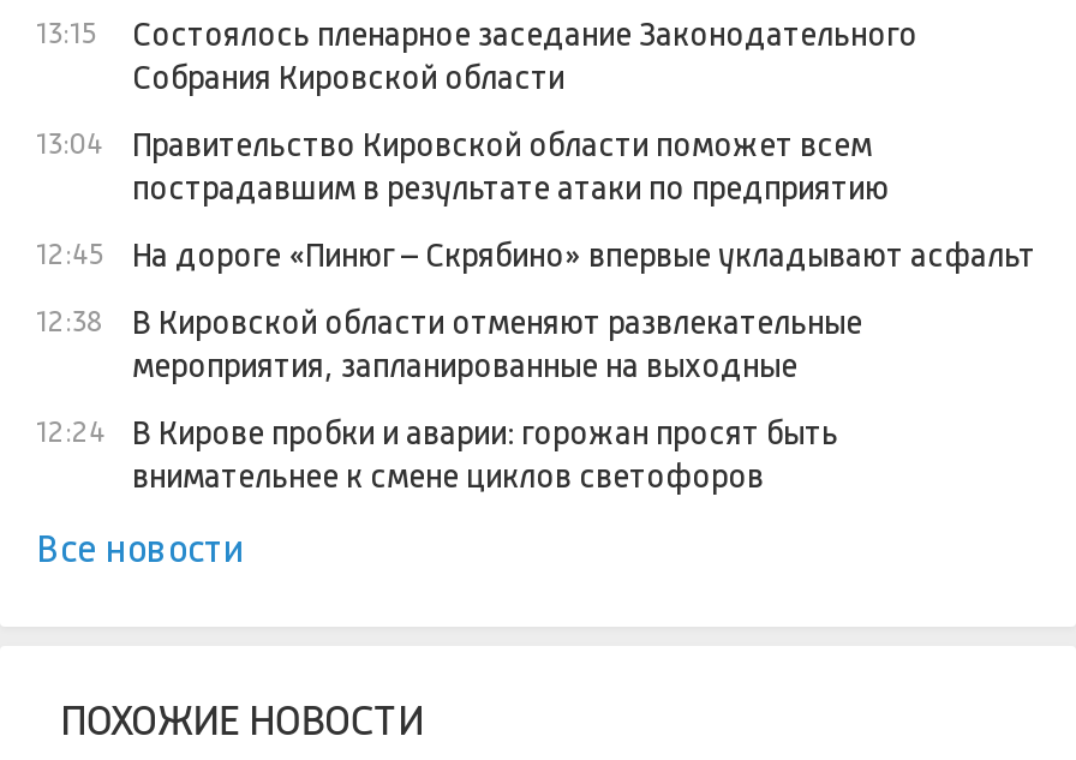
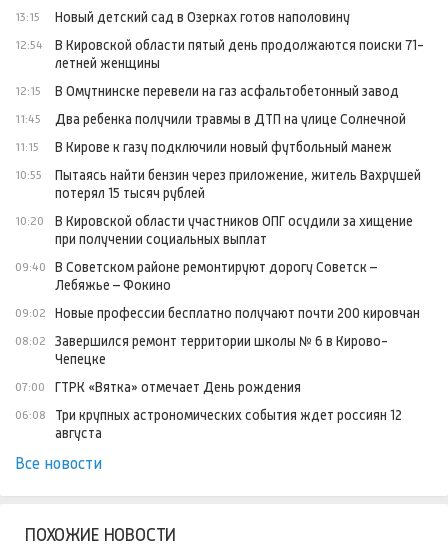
- Состоялось пленарное заседание Законодательного
- Собрания Кировской области
- 13:04
- Правительство Кировской области поможет всем
- пострадавшим в результате атаки по предприятию
- 12:45
- На дороге «Пинюг – Скрябино» впервые укладывают асфальт
- 12:38
- В Кировской области отменяют развлекательные
- мероприятия, запланированные на выходные
- 12:24
- В Кирове пробки и аварии: горожан просят быть
- внимательнее к смене циклов светофоров
+ Новый детский сад в Озерках готов наполовину
+ 12:54
+ В Кировской области пятый день продолжаются поиски 71-
+ летней женщины
+ 12:15
+ В Омутнинске перевели на газ асфальтобетонный завод
+ 11:45
+ Два ребенка получили травмы в ДТП на улице Солнечной
+ 11:15
+ В Кирове к газу подключили новый футбольный манеж
+ 10:55
+ Пытаясь найти бензин через приложение, житель Вахрушей
+ потерял 15 тысяч рублей
+ 10:20
+ В Кировской области участников ОПГ осудили за хищение
+ при получении социальных выплат
+ 09:40
+ В Советском районе ремонтируют дорогу Советск –
+ Лебяжье – Фокино
+ 09:02
+ Новые профессии бесплатно получают почти 200 кировчан
+ 08:02
+ Завершился ремонт территории школы № 6 в Кирово-
+ Чепецке
+ 07:00
+ ГТРК «Вятка» отмечает День рождения
+ 06:08
+ Три крупных астрономических события ждет россиян 12
+ августа
